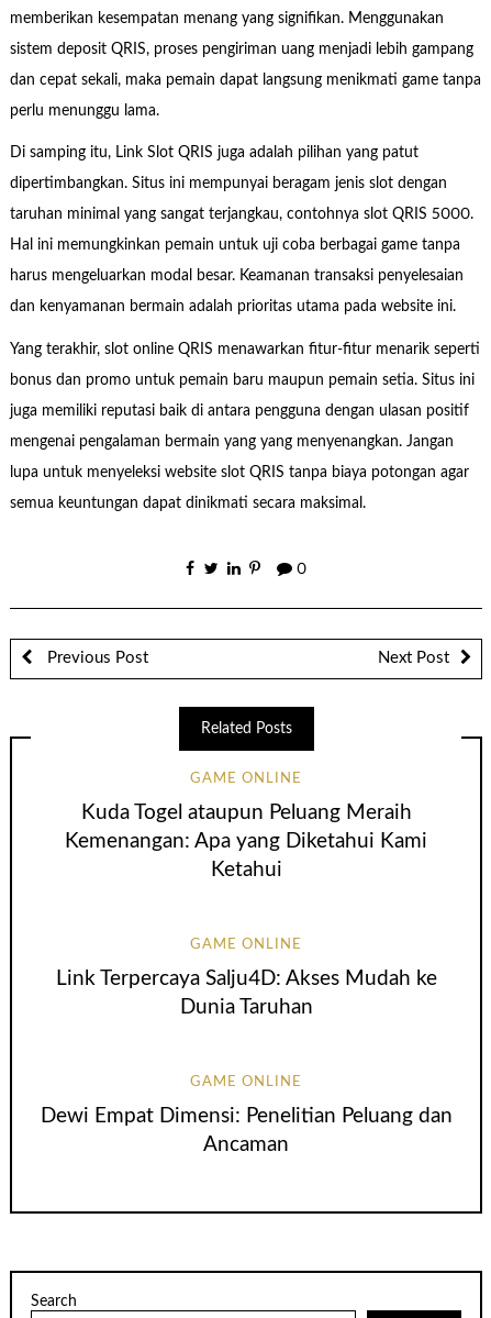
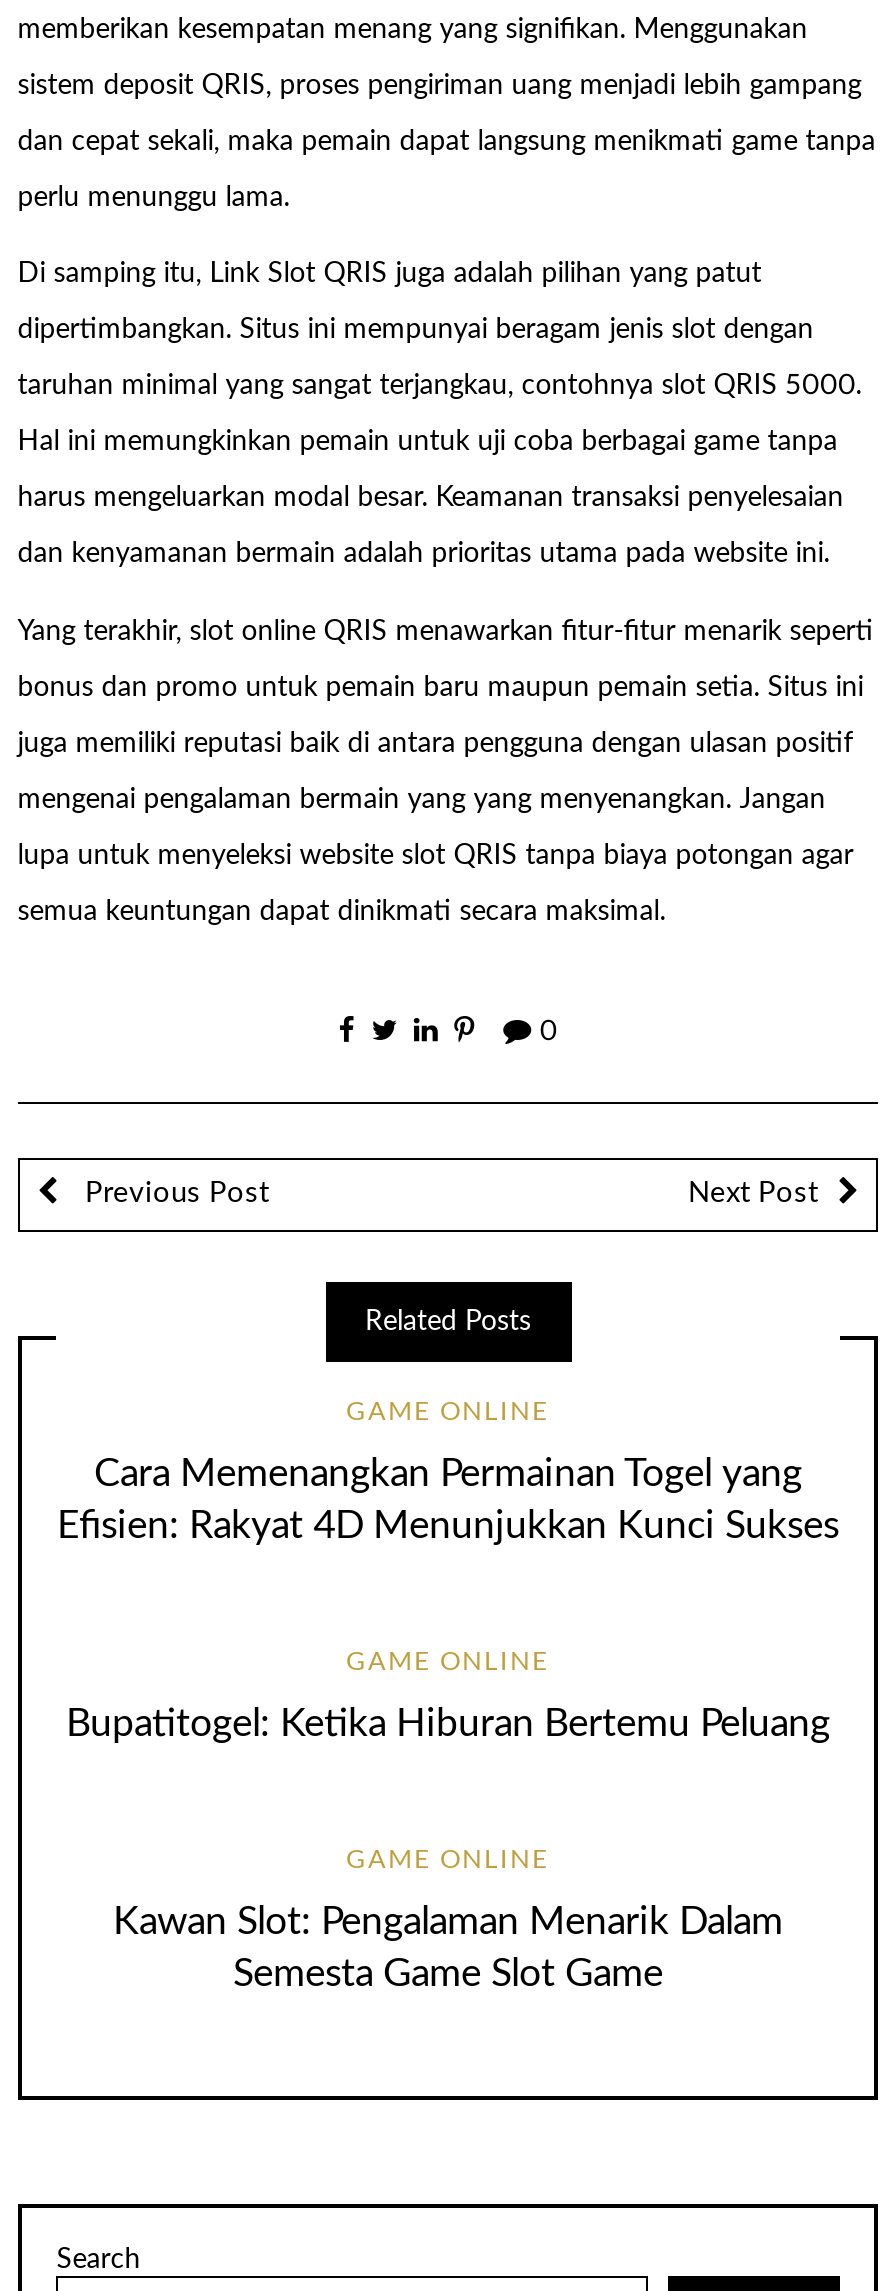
- Kuda Togel ataupun Peluang Meraih
- Kemenangan: Apa yang Diketahui Kami
- Ketahui
+ Cara Memenangkan Permainan Togel yang
+ Efisien: Rakyat 4D Menunjukkan Kunci Sukses

- Link Terpercaya Salju4D: Akses Mudah ke
- Dunia Taruhan
+ Bupatitogel: Ketika Hiburan Bertemu Peluang

- Dewi Empat Dimensi: Penelitian Peluang dan
- Ancaman
+ Kawan Slot: Pengalaman Menarik Dalam
+ Semesta Game Slot Game
